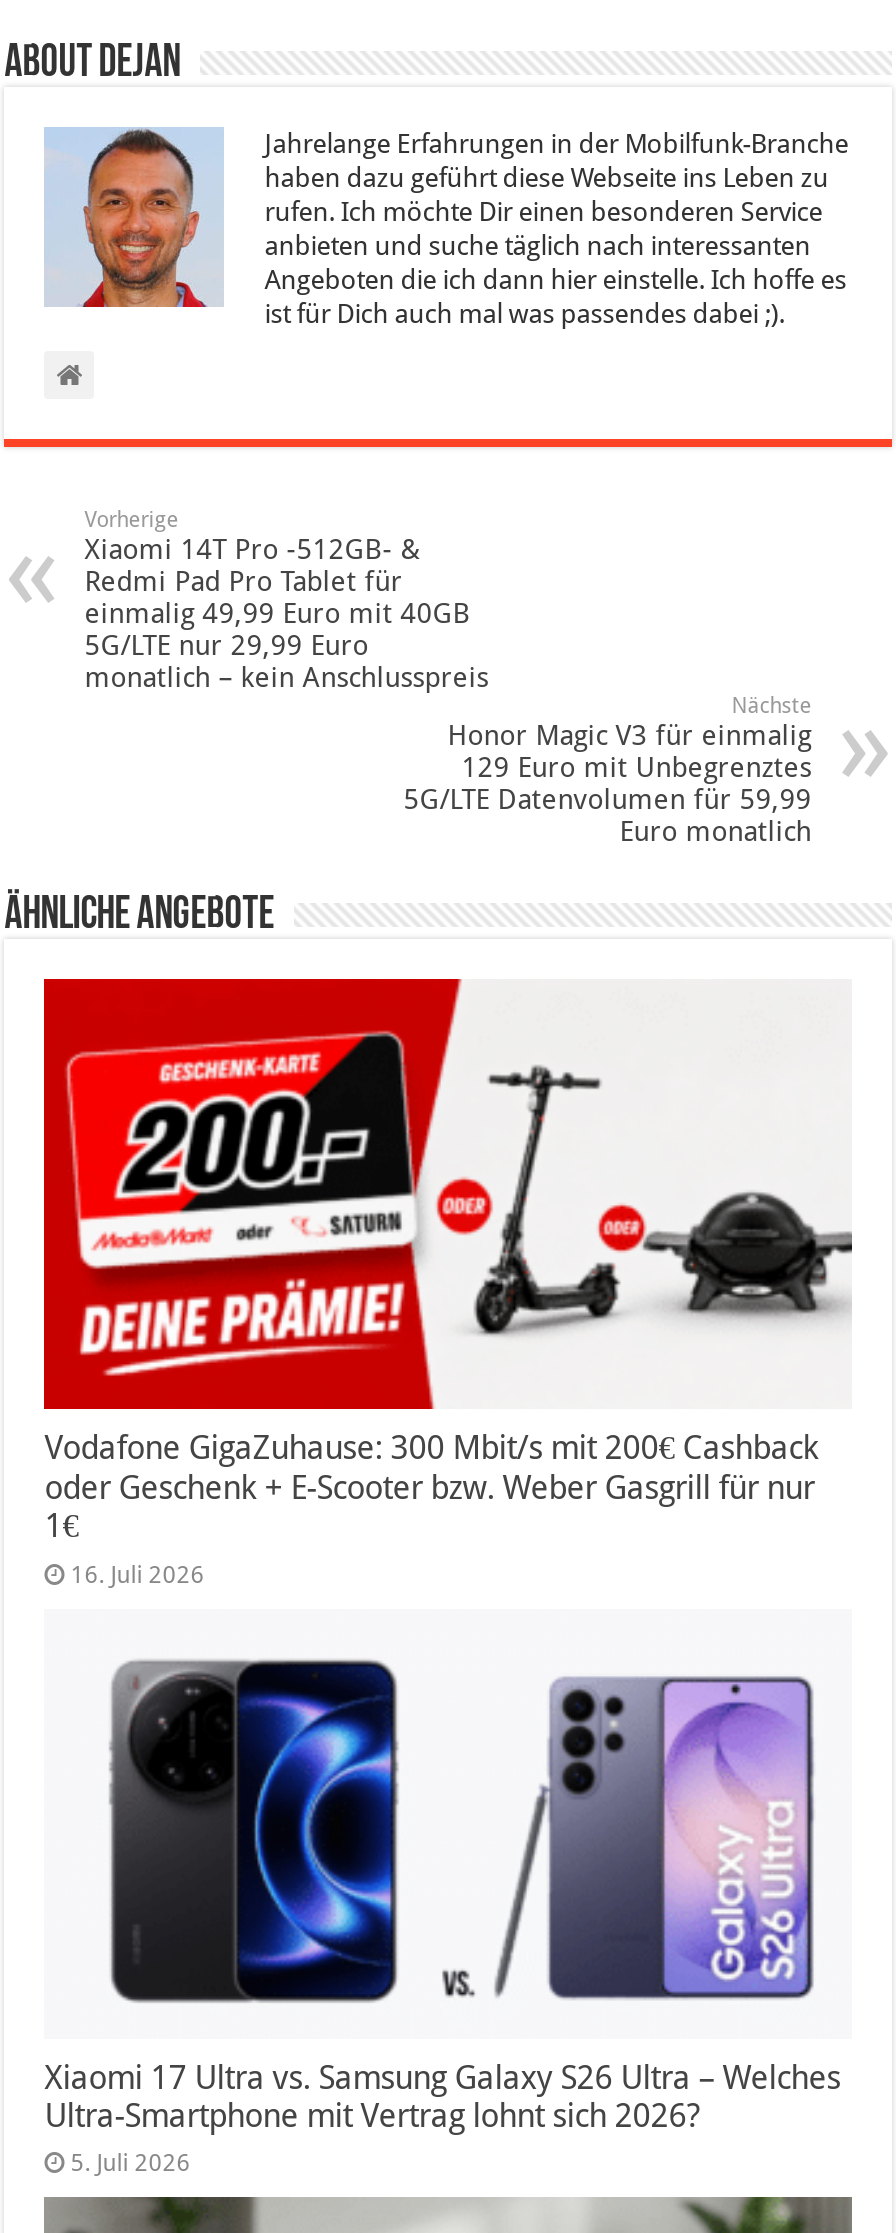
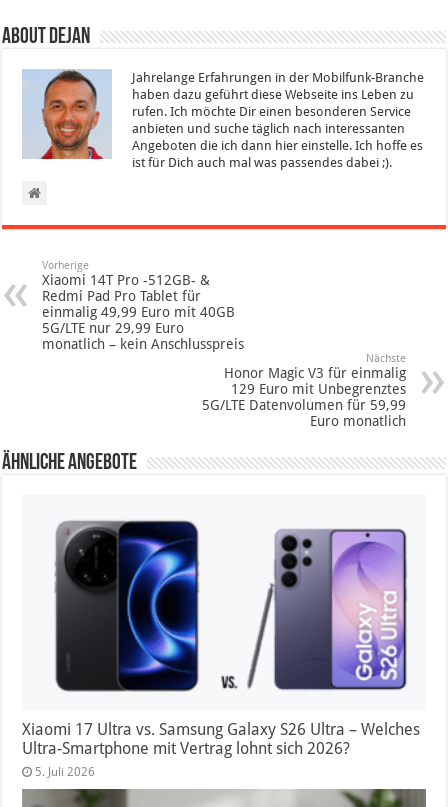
- [image]
- Vodafone GigaZuhause: 300 Mbit/s mit 200€ Cashback
- oder Geschenk + E-Scooter bzw. Weber Gasgrill für nur
- 1€
- 16. Juli 2026
